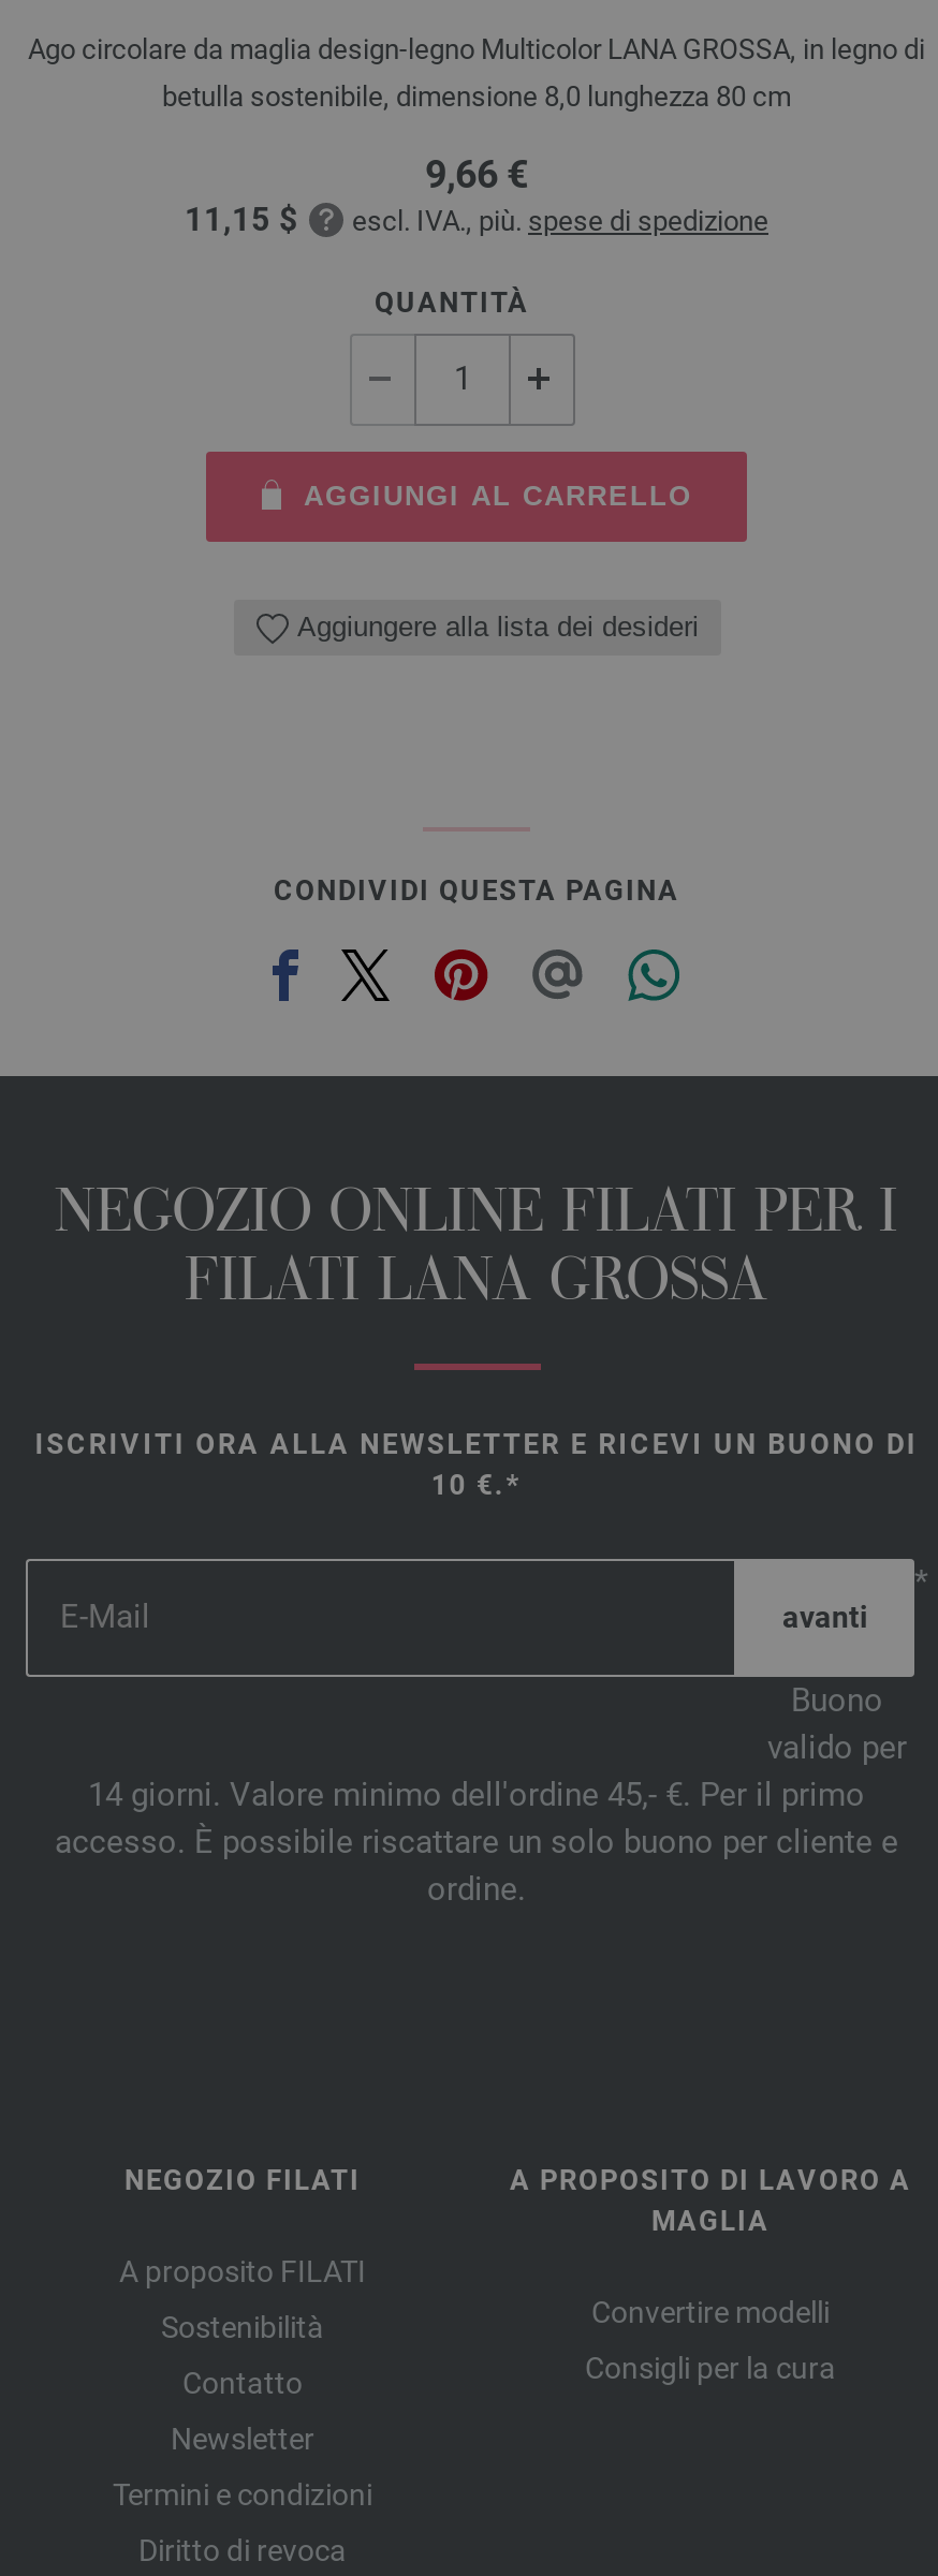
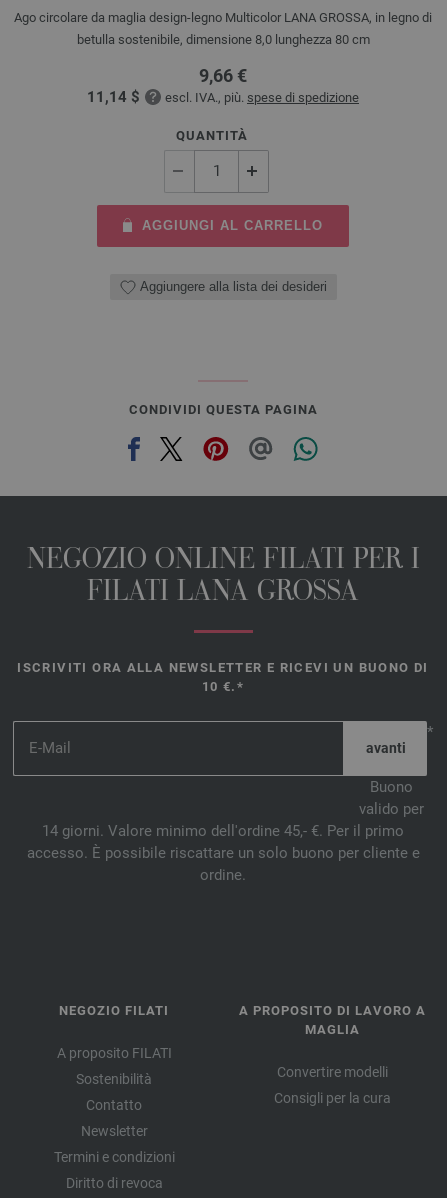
- 11,15 $ escl. IVA., più. spese di spedizione
+ 11,14 $ escl. IVA., più. spese di spedizione
